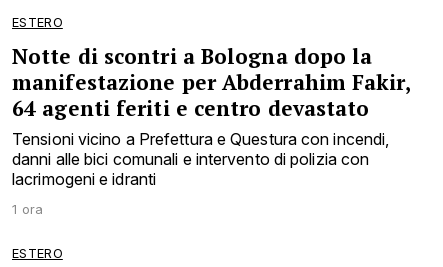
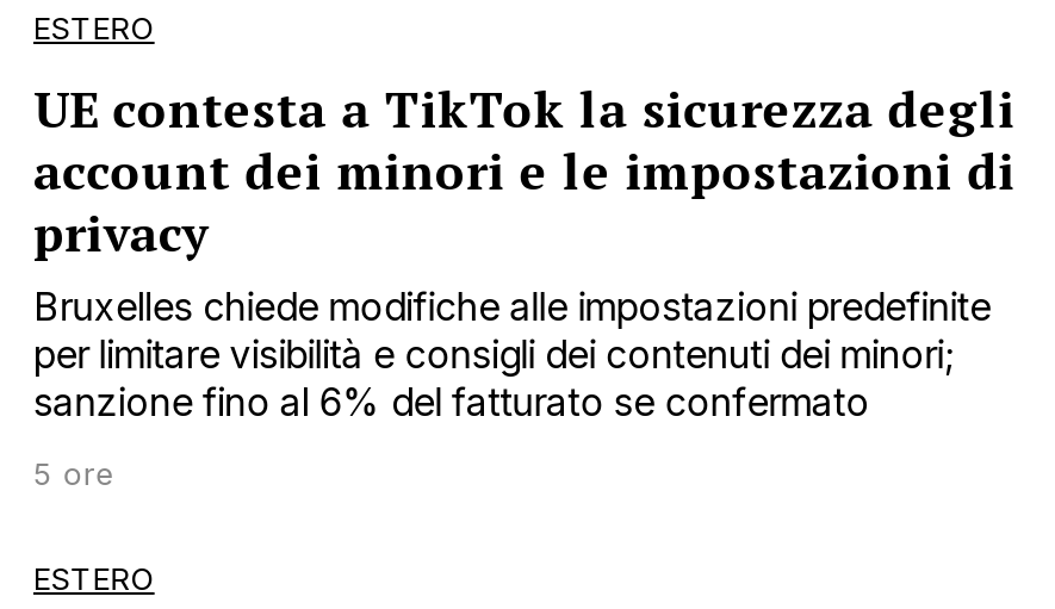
- Notte di scontri a Bologna dopo la
- manifestazione per Abderrahim Fakir,
- 64 agenti feriti e centro devastato
- Tensioni vicino a Prefettura e Questura con incendi,
- danni alle bici comunali e intervento di polizia con
- lacrimogeni e idranti
+ UE contesta a TikTok la sicurezza degli
+ account dei minori e le impostazioni di
+ privacy
+ Bruxelles chiede modifiche alle impostazioni predefinite
+ per limitare visibilità e consigli dei contenuti dei minori;
+ sanzione fino al 6% del fatturato se confermato

- 1 ora
+ 5 ore
